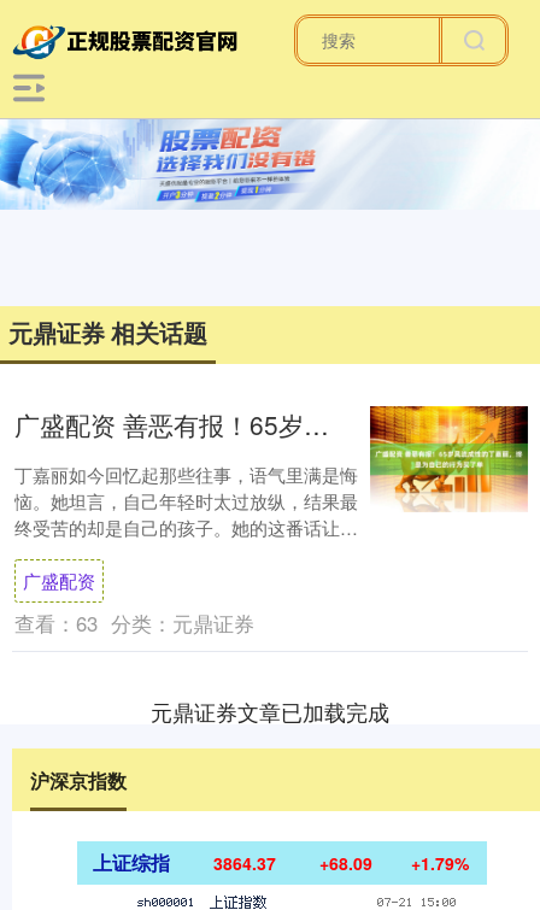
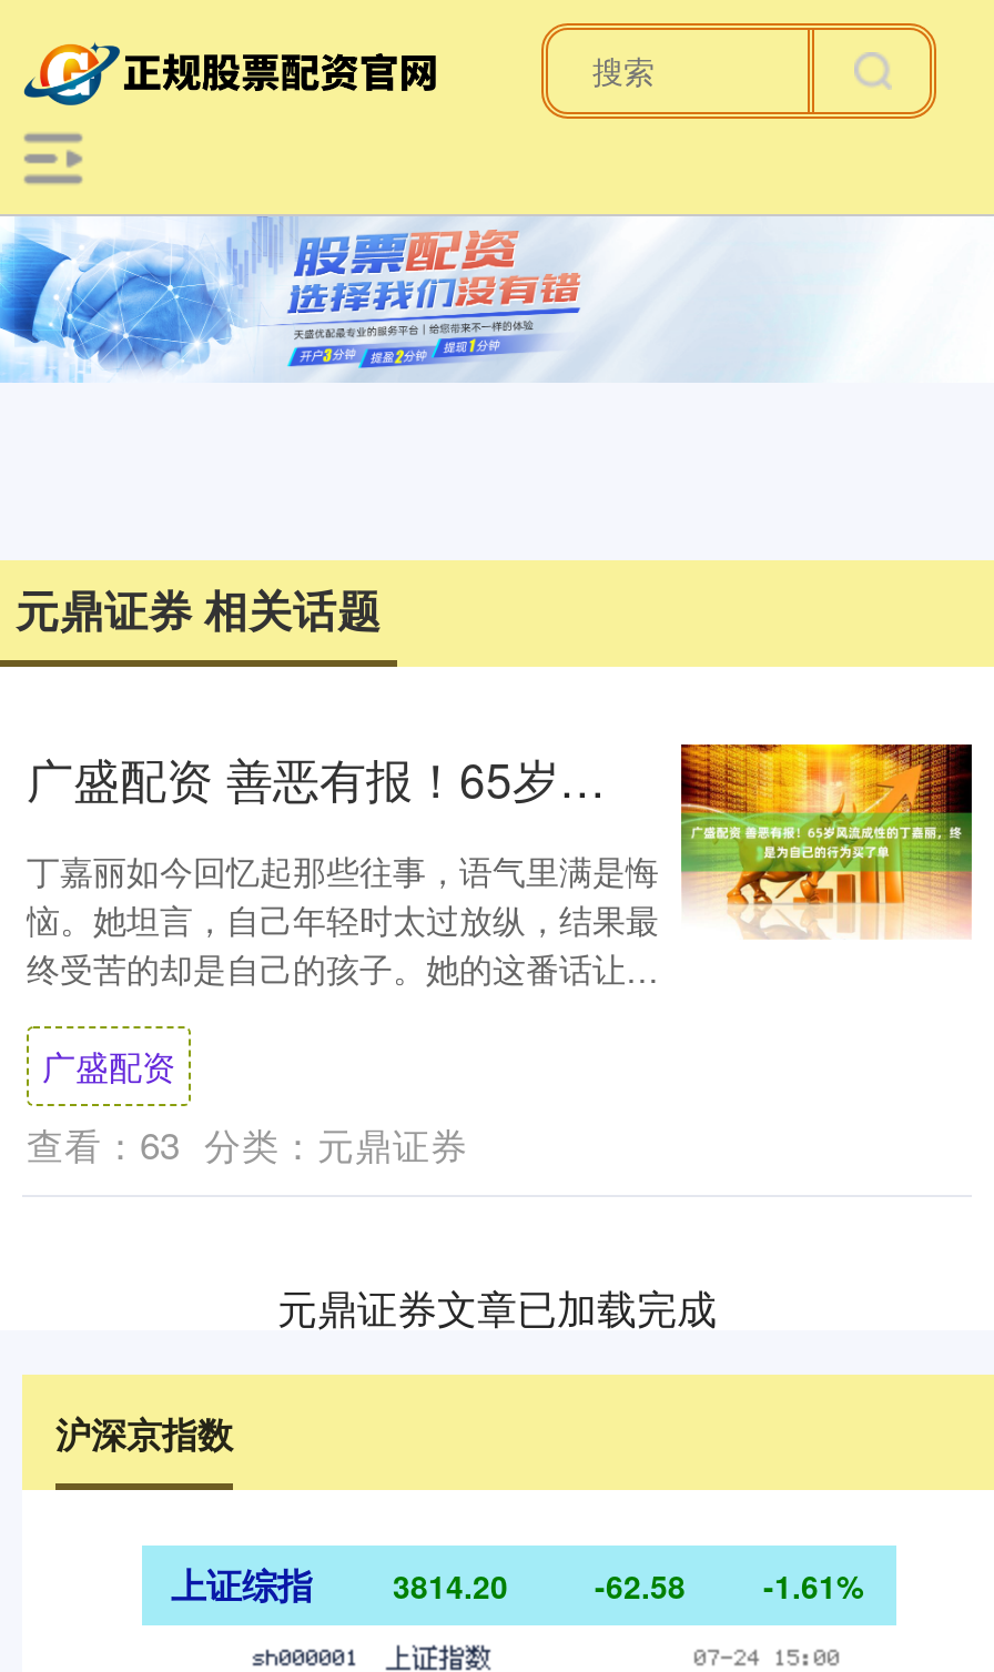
- 3864.37
+ 3814.20

- +68.09
+ -62.58

- +1.79%
+ -1.61%
